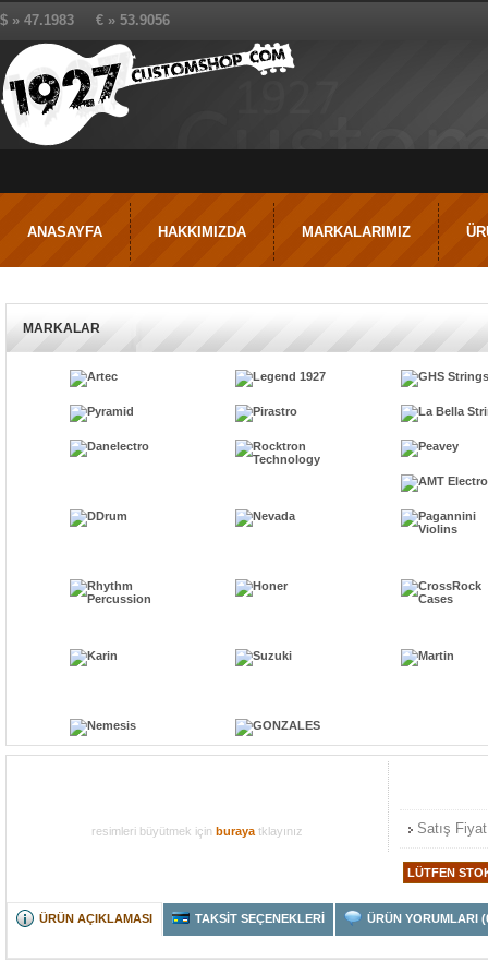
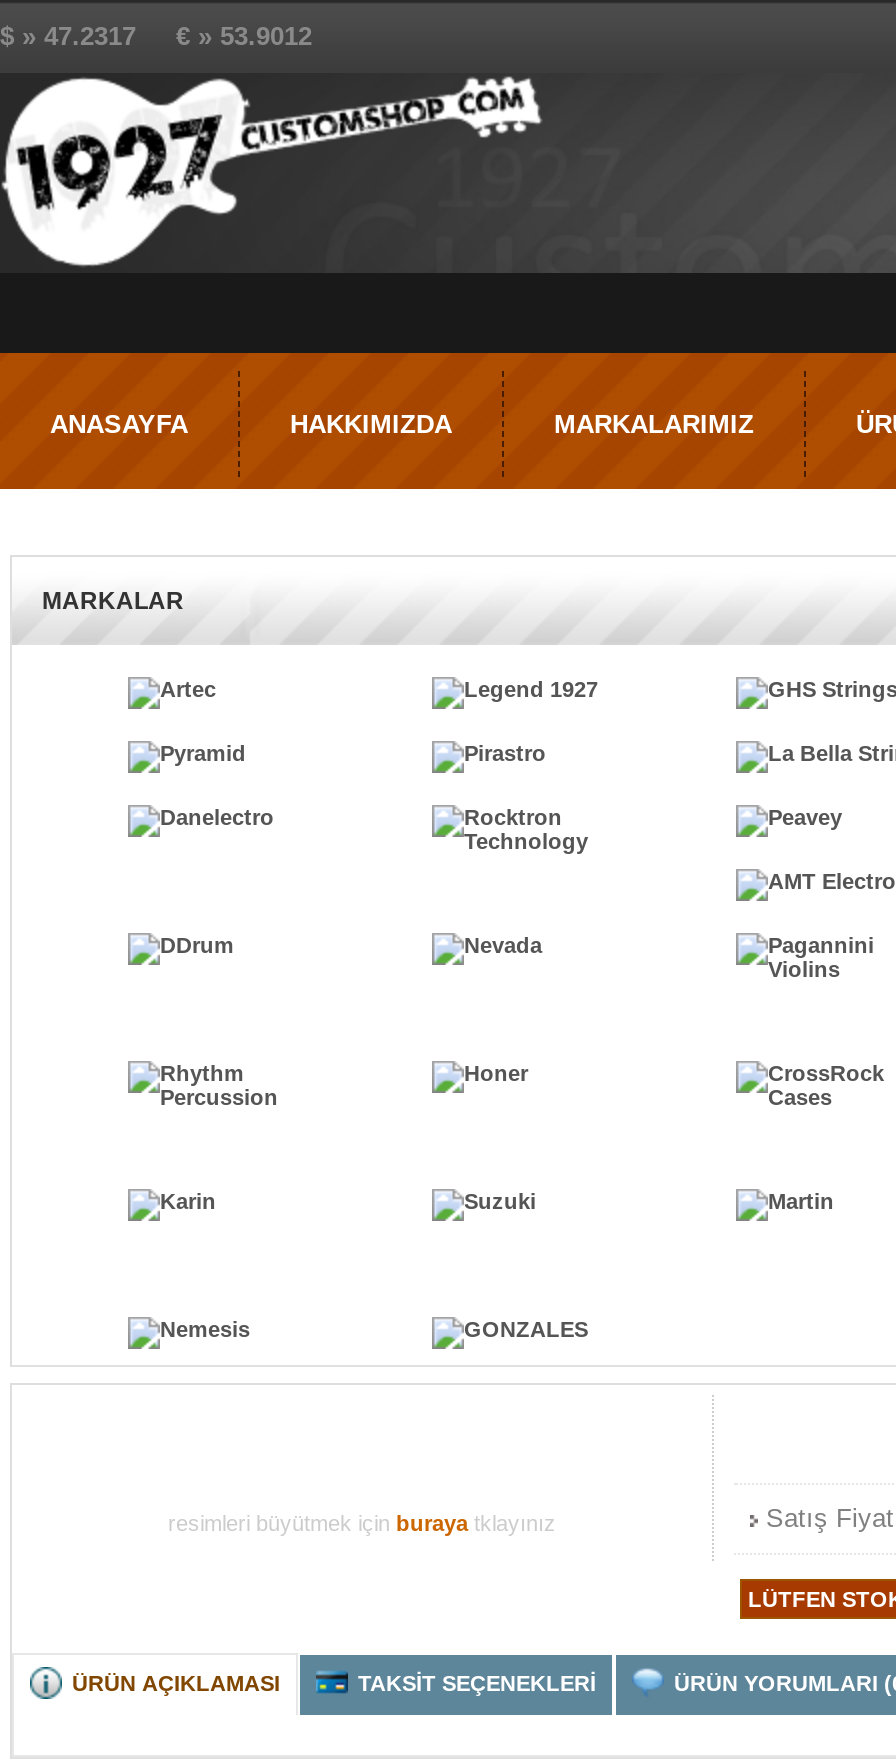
- $ » 47.1983 € » 53.9056
+ $ » 47.2317 € » 53.9012
